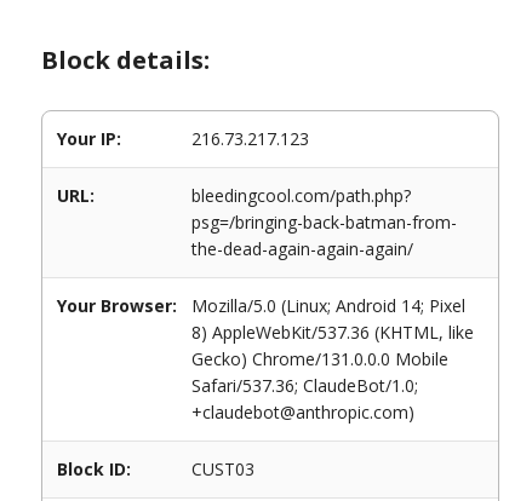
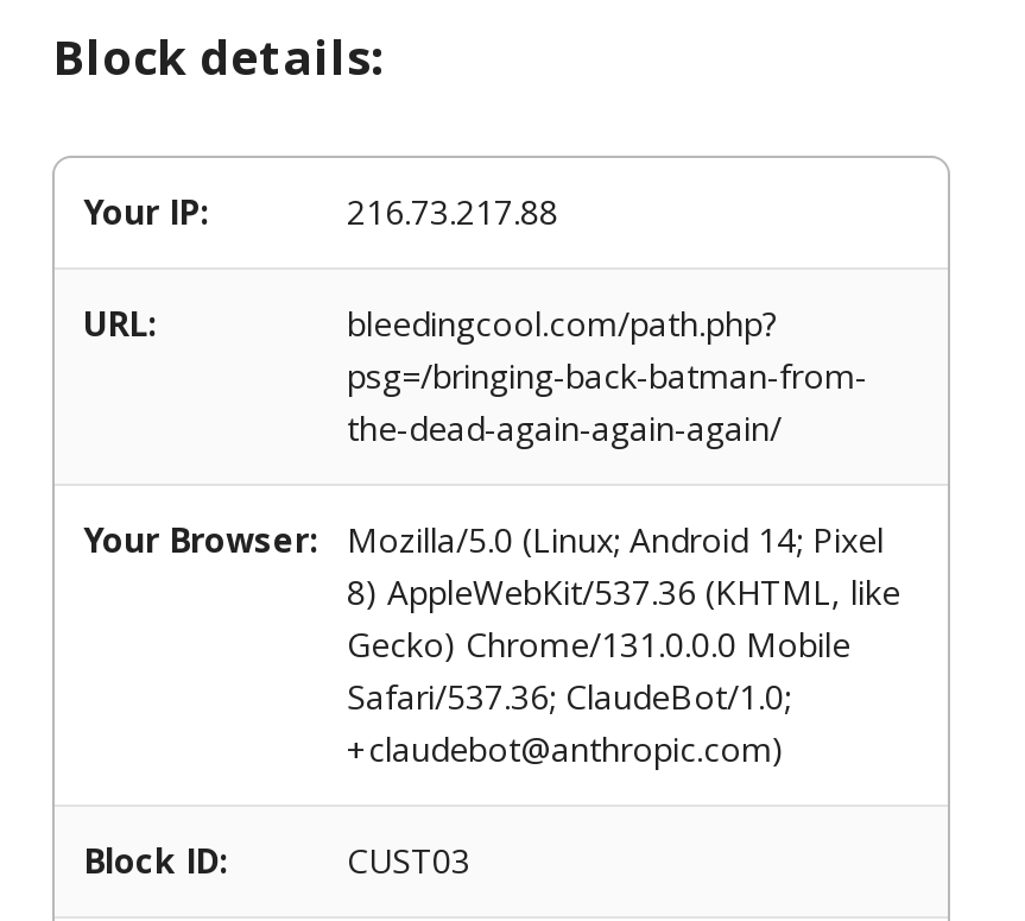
- 216.73.217.123
+ 216.73.217.88
